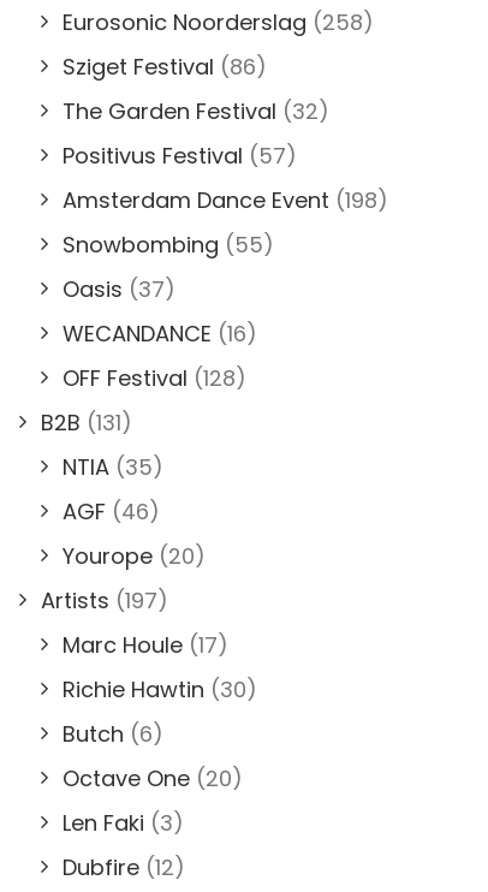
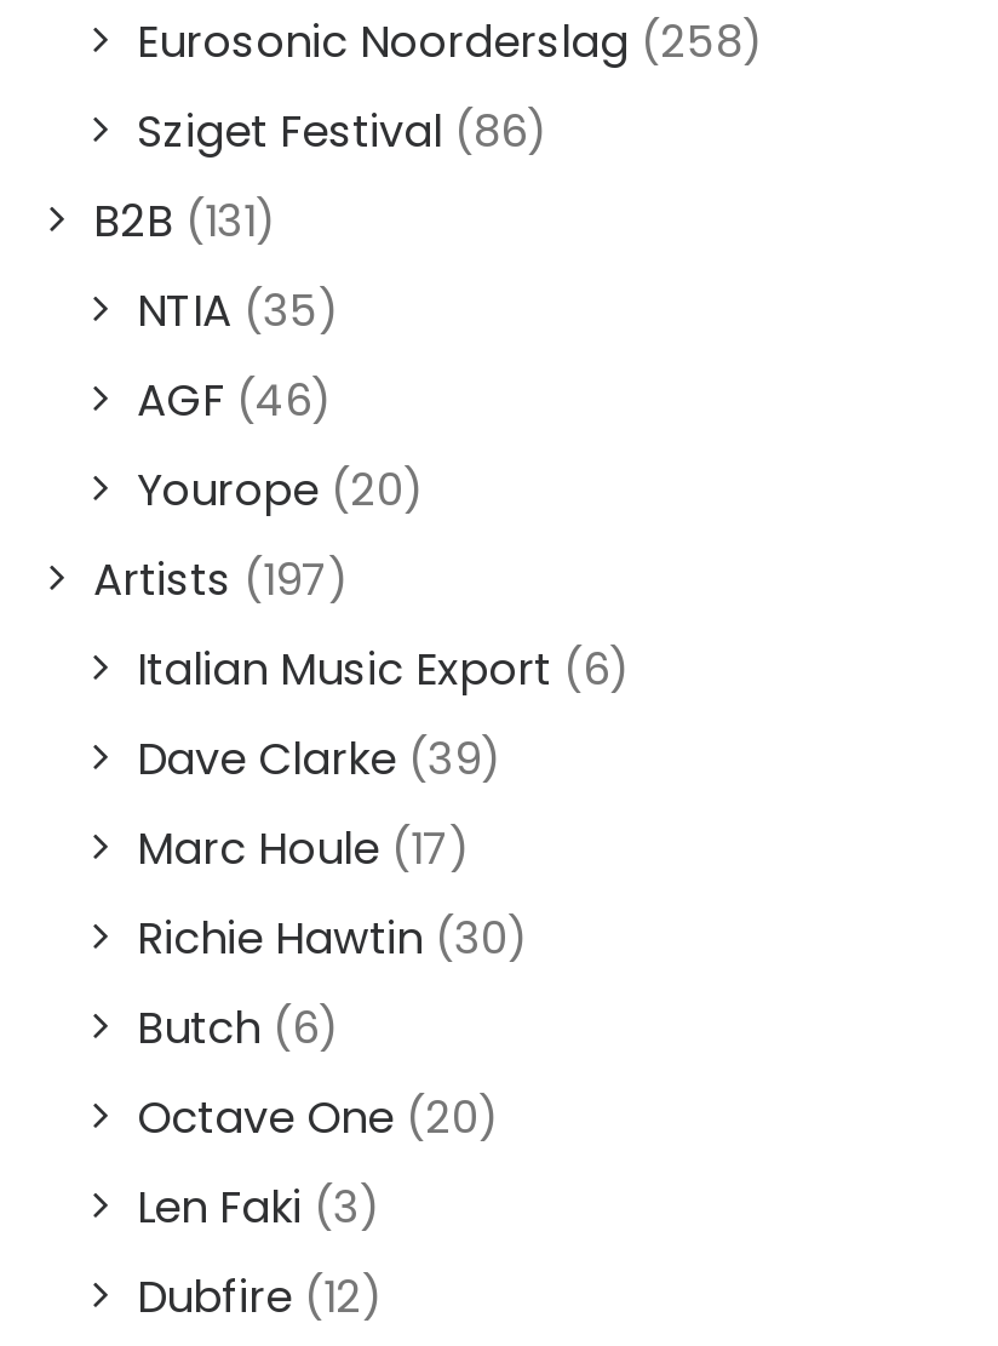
- The Garden Festival (32)
- Positivus Festival (57)
- Amsterdam Dance Event (198)
- Snowbombing (55)
- Oasis (37)
- WECANDANCE (16)
- OFF Festival (128)

moved up: B2B (131) | NTIA (35) | AGF (46) | Yourope (20) | Artists (197)

+ Italian Music Export (6)
+ Dave Clarke (39)
